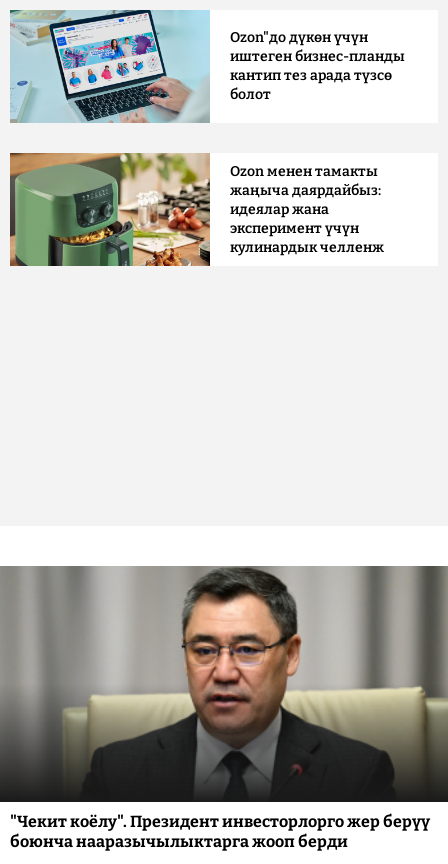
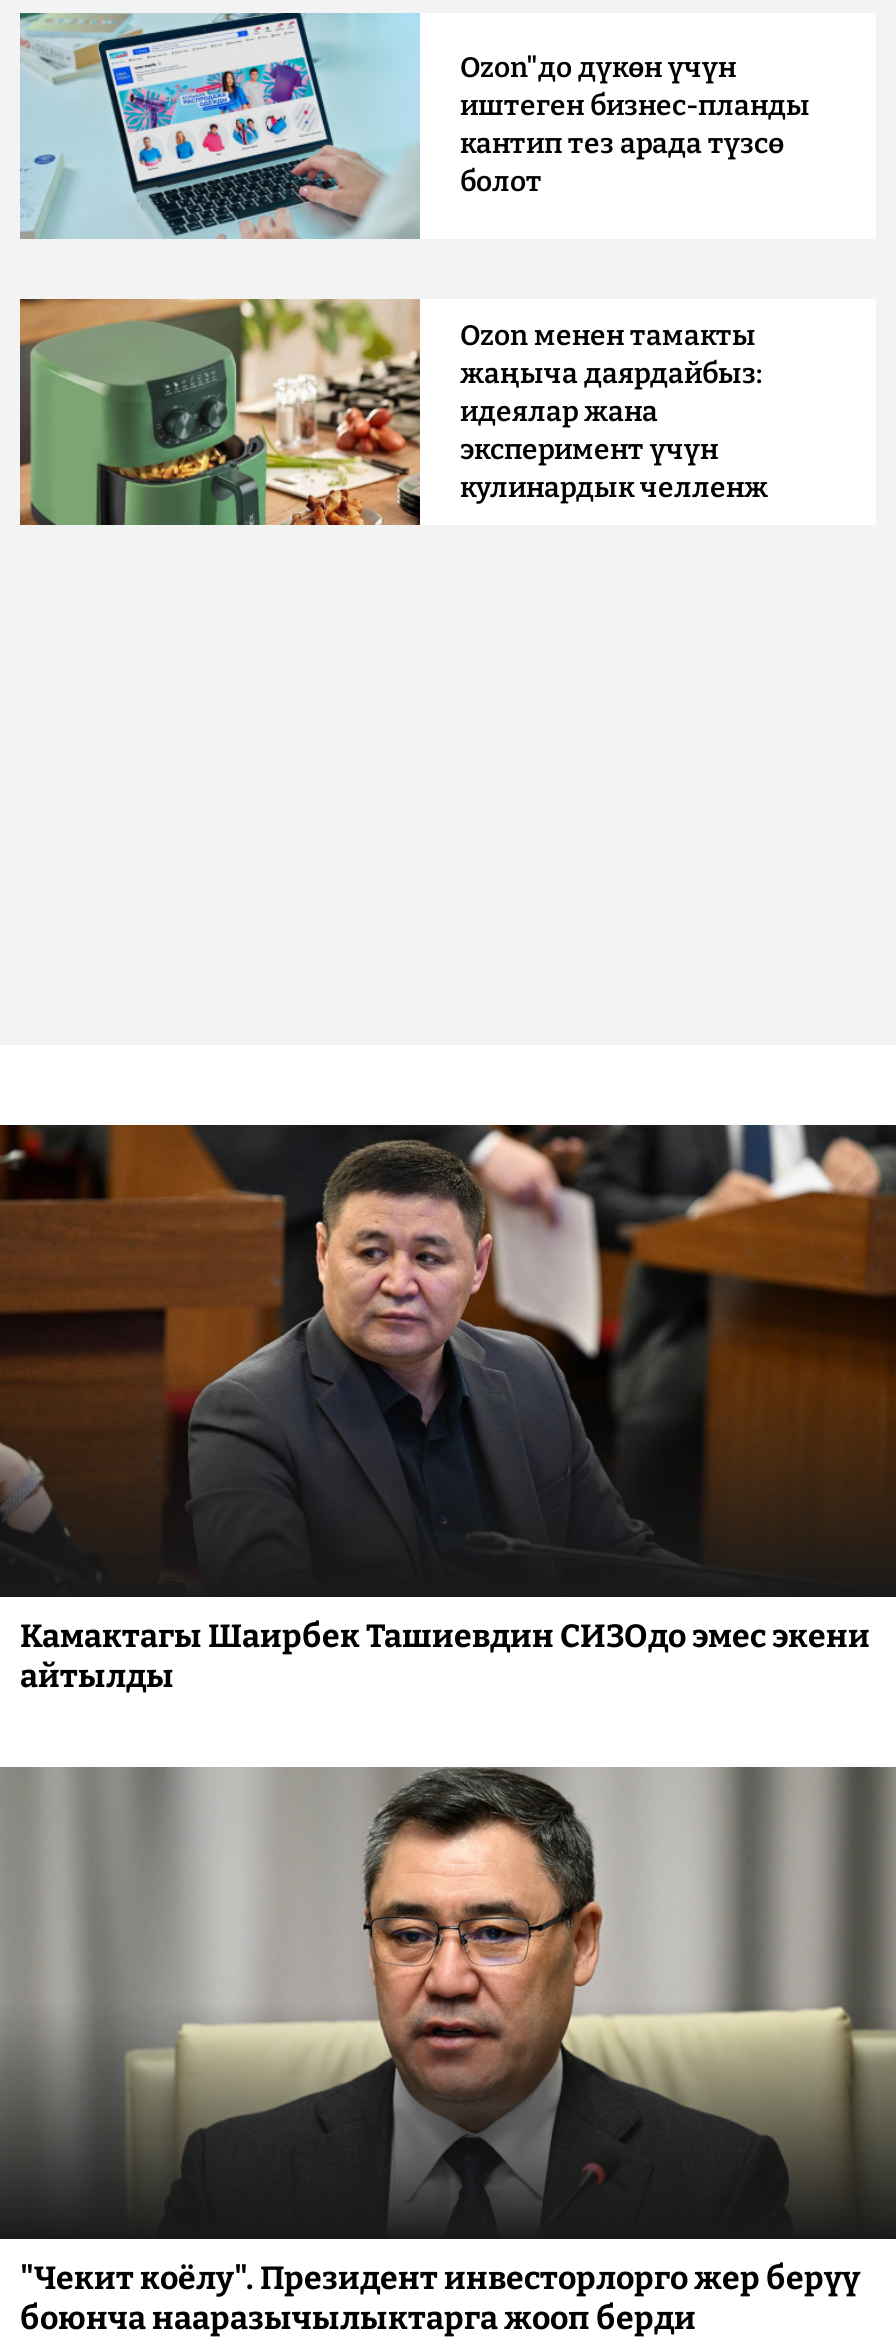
+ [image]
+ Камактагы Шаирбек Ташиевдин СИЗОдо эмес экени
+ айтылды
